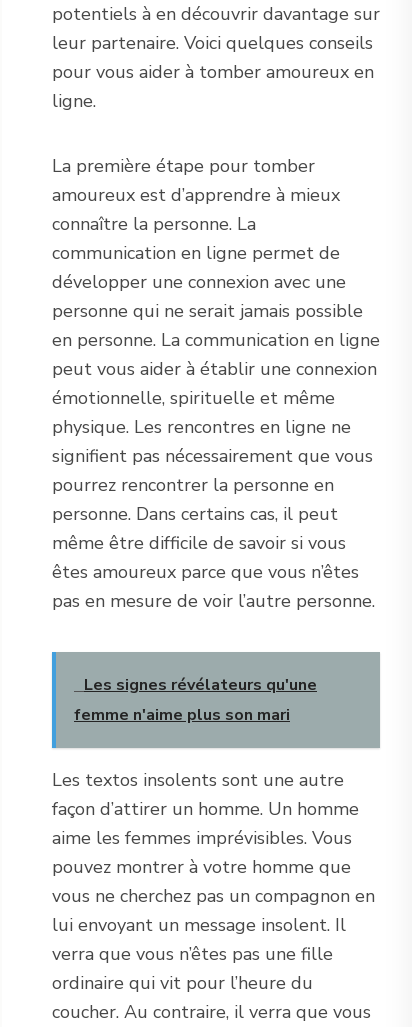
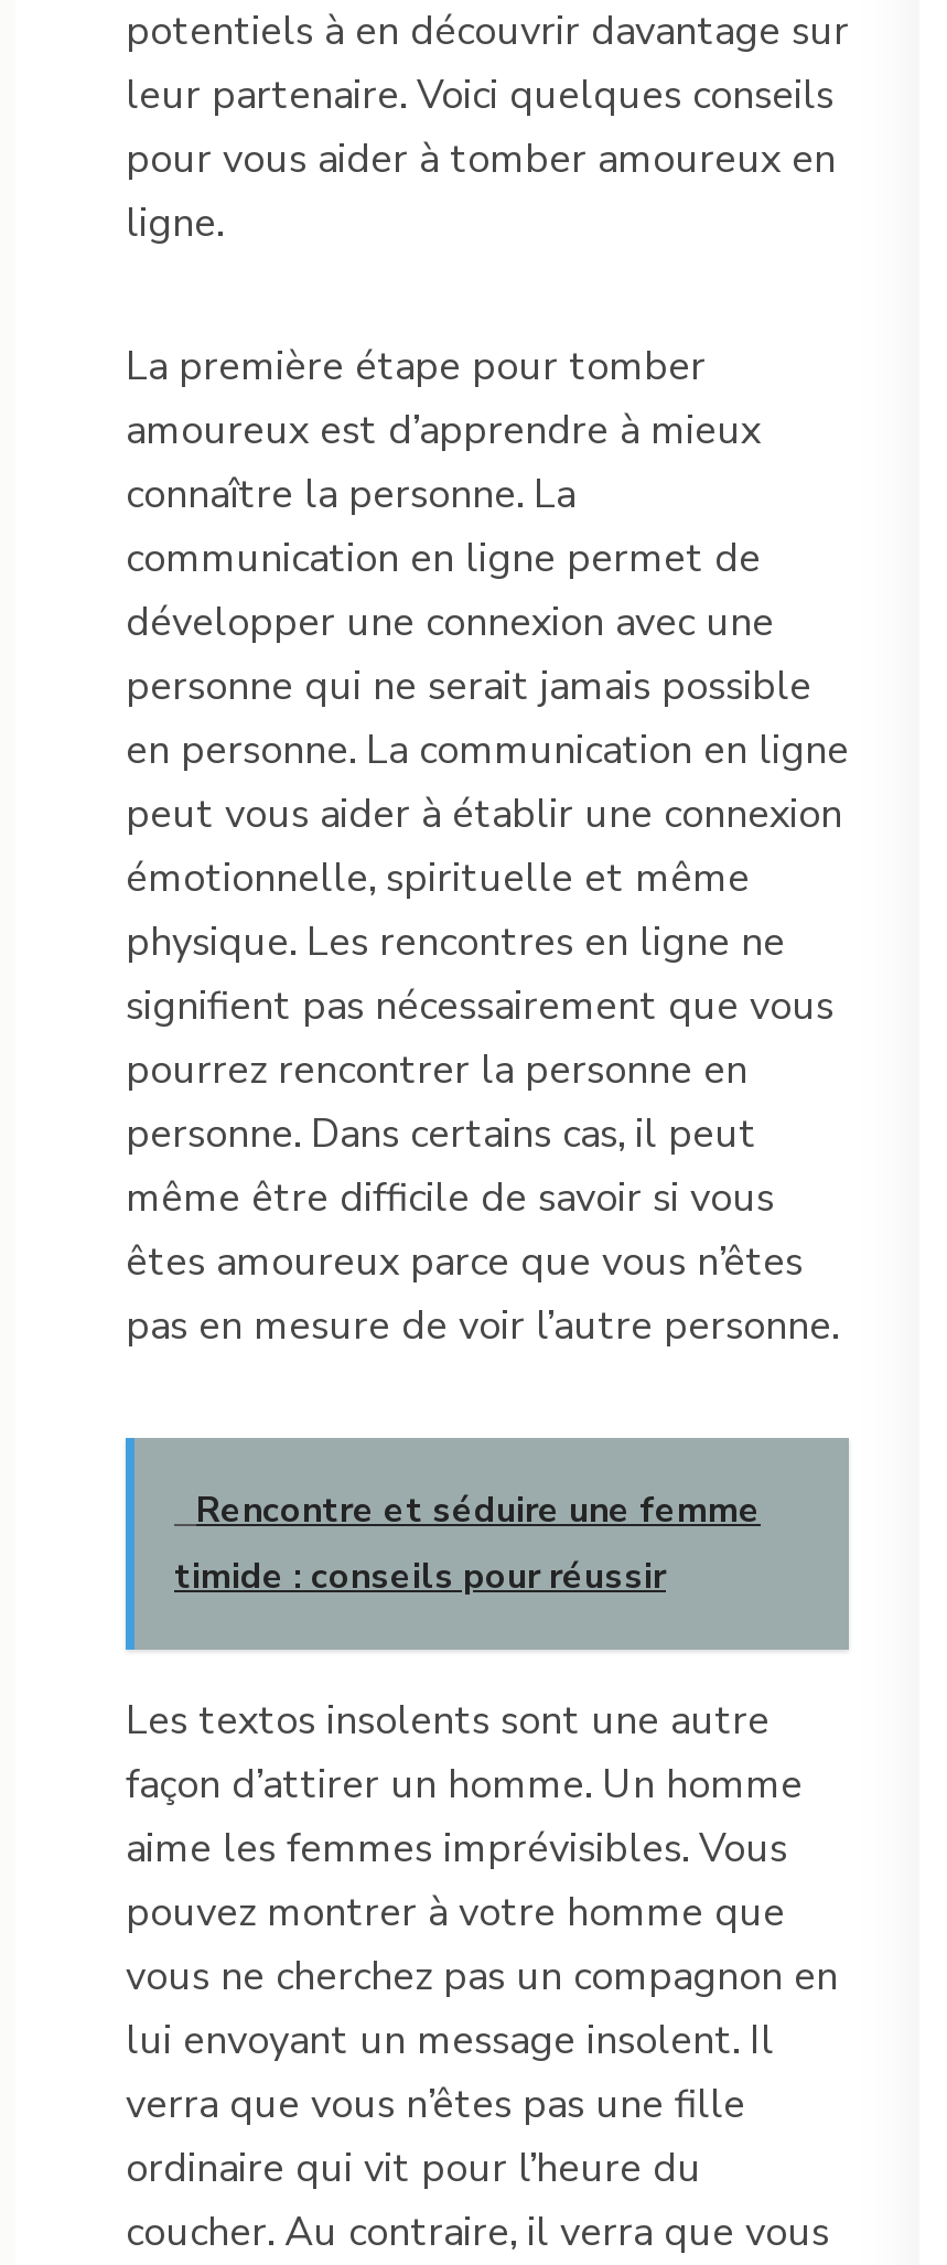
- Les signes révélateurs qu'une
- femme n'aime plus son mari
+ Rencontre et séduire une femme
+ timide : conseils pour réussir
